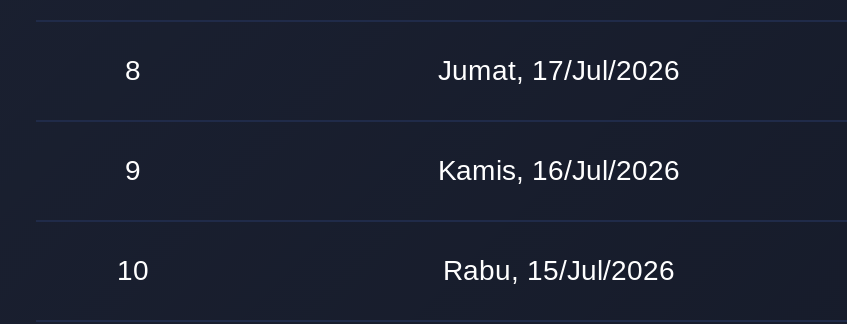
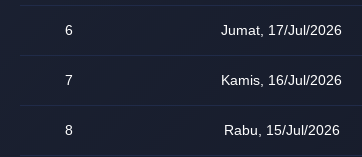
- 8
+ 6

- 9
+ 7

- 10
+ 8
